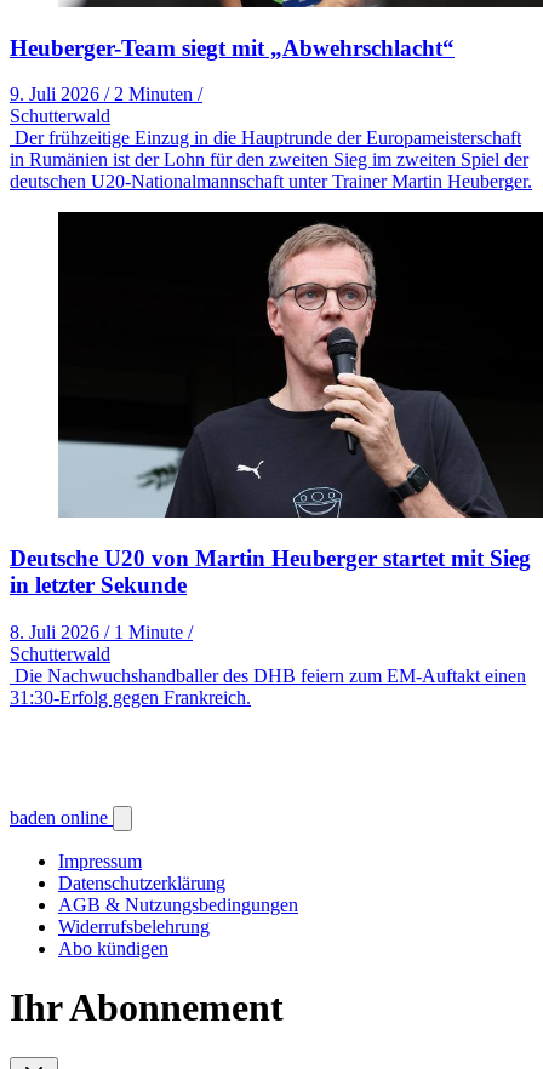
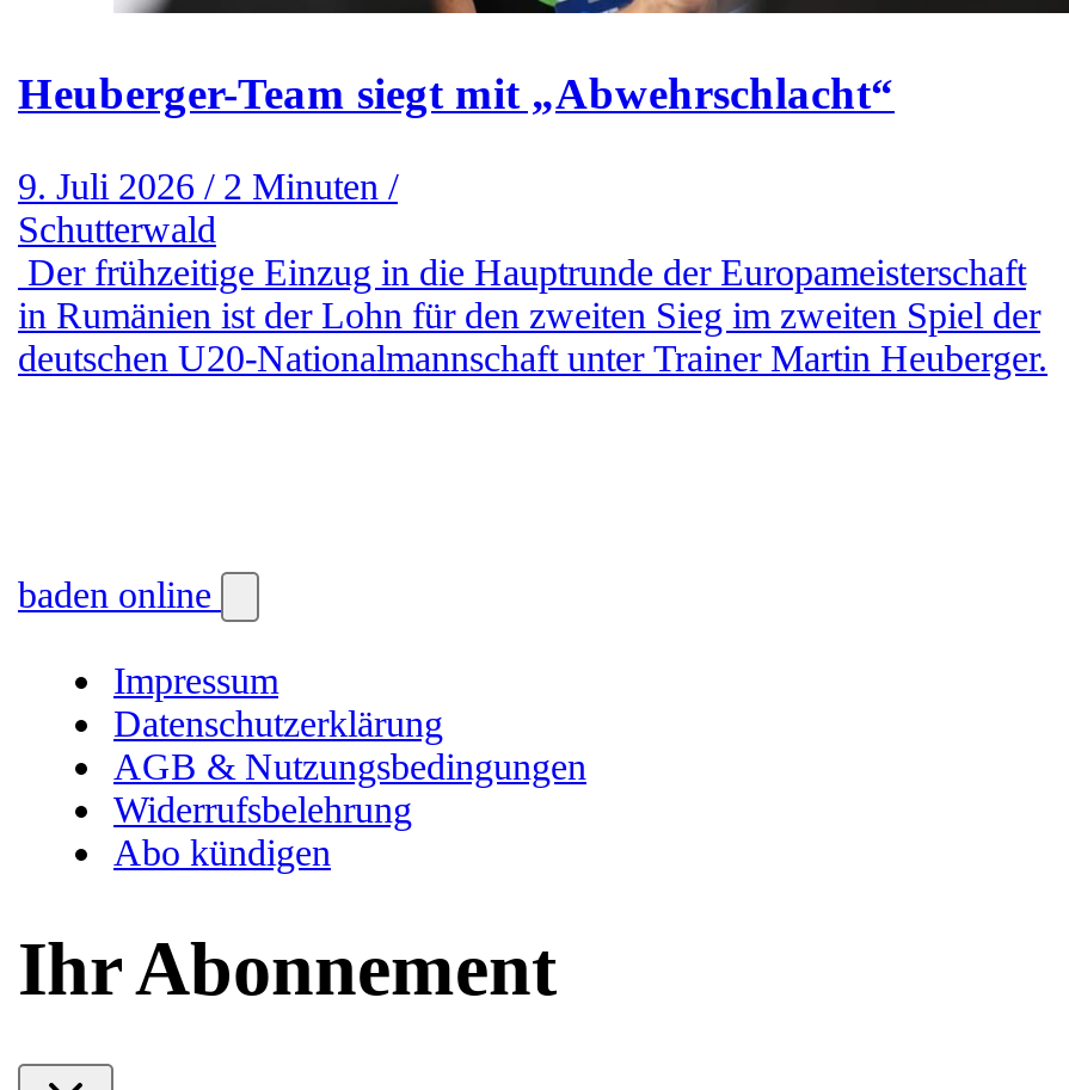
- [image]
- Deutsche U20 von Martin Heuberger startet mit Sieg
- in letzter Sekunde
- 8. Juli 2026 / 1 Minute /
- Schutterwald
- Die Nachwuchshandballer des DHB feiern zum EM-Auftakt einen
- 31:30-Erfolg gegen Frankreich.
